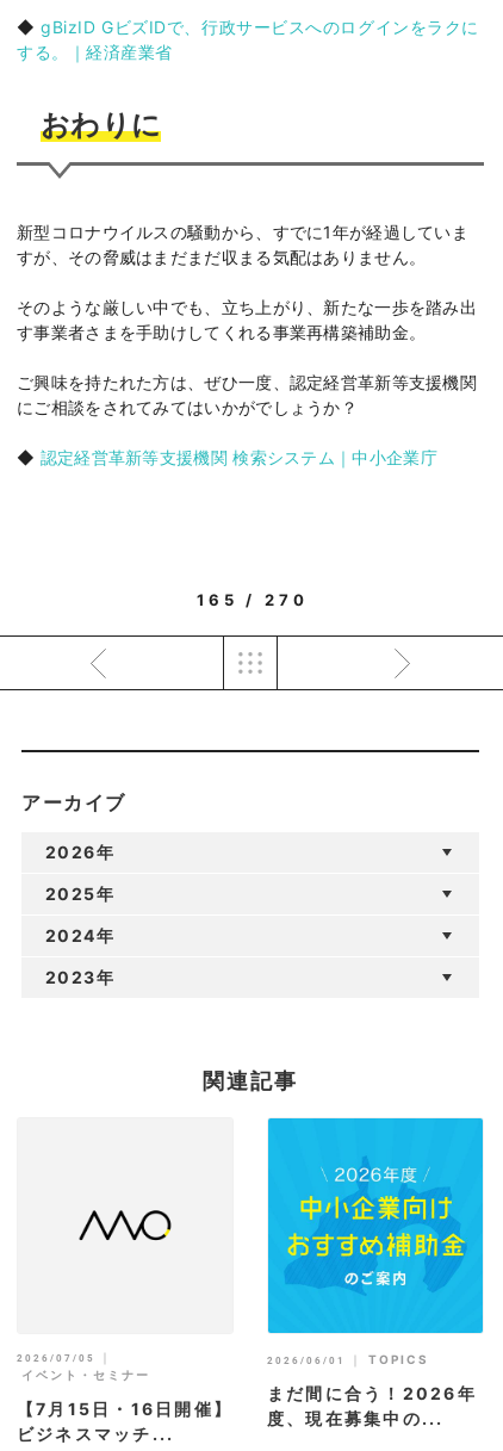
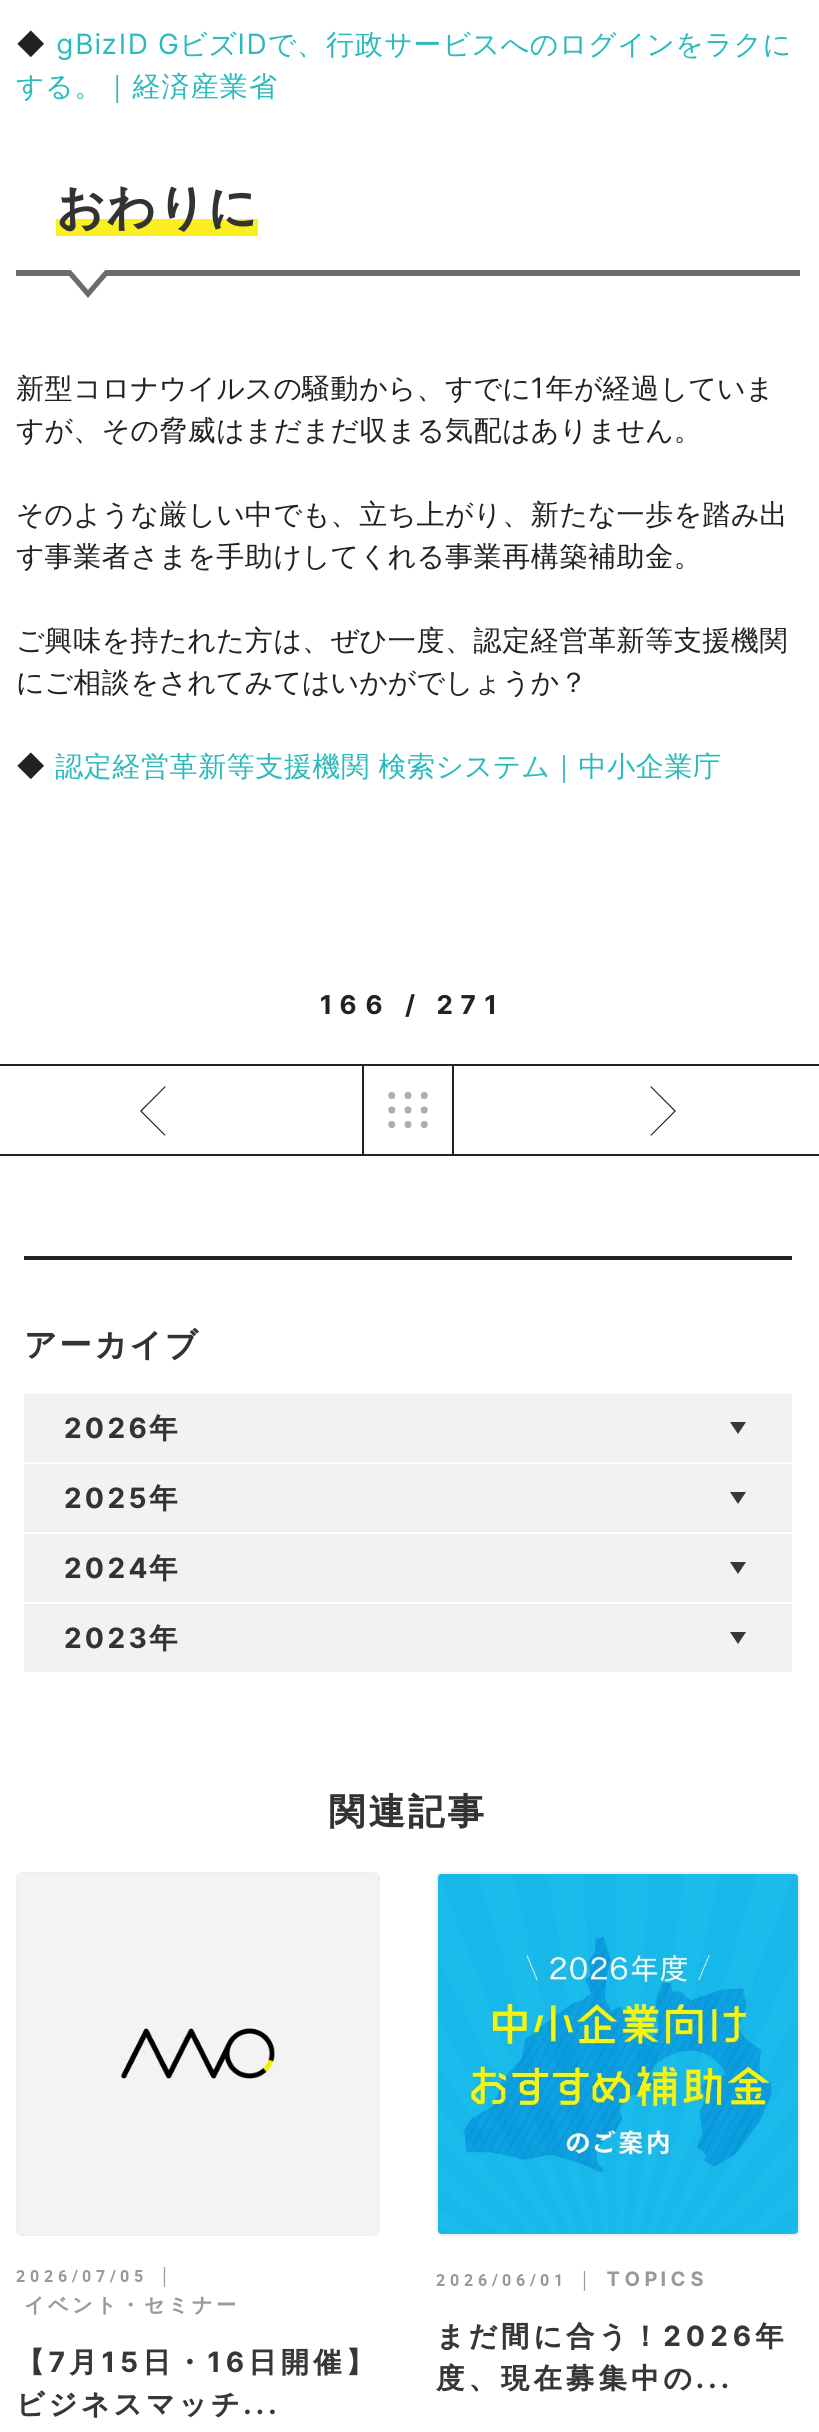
- 165 / 270
+ 166 / 271
